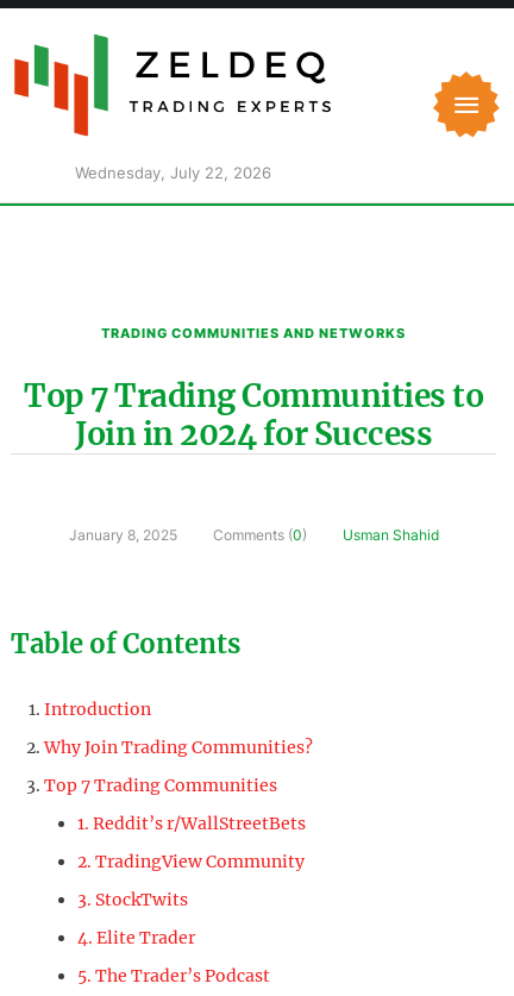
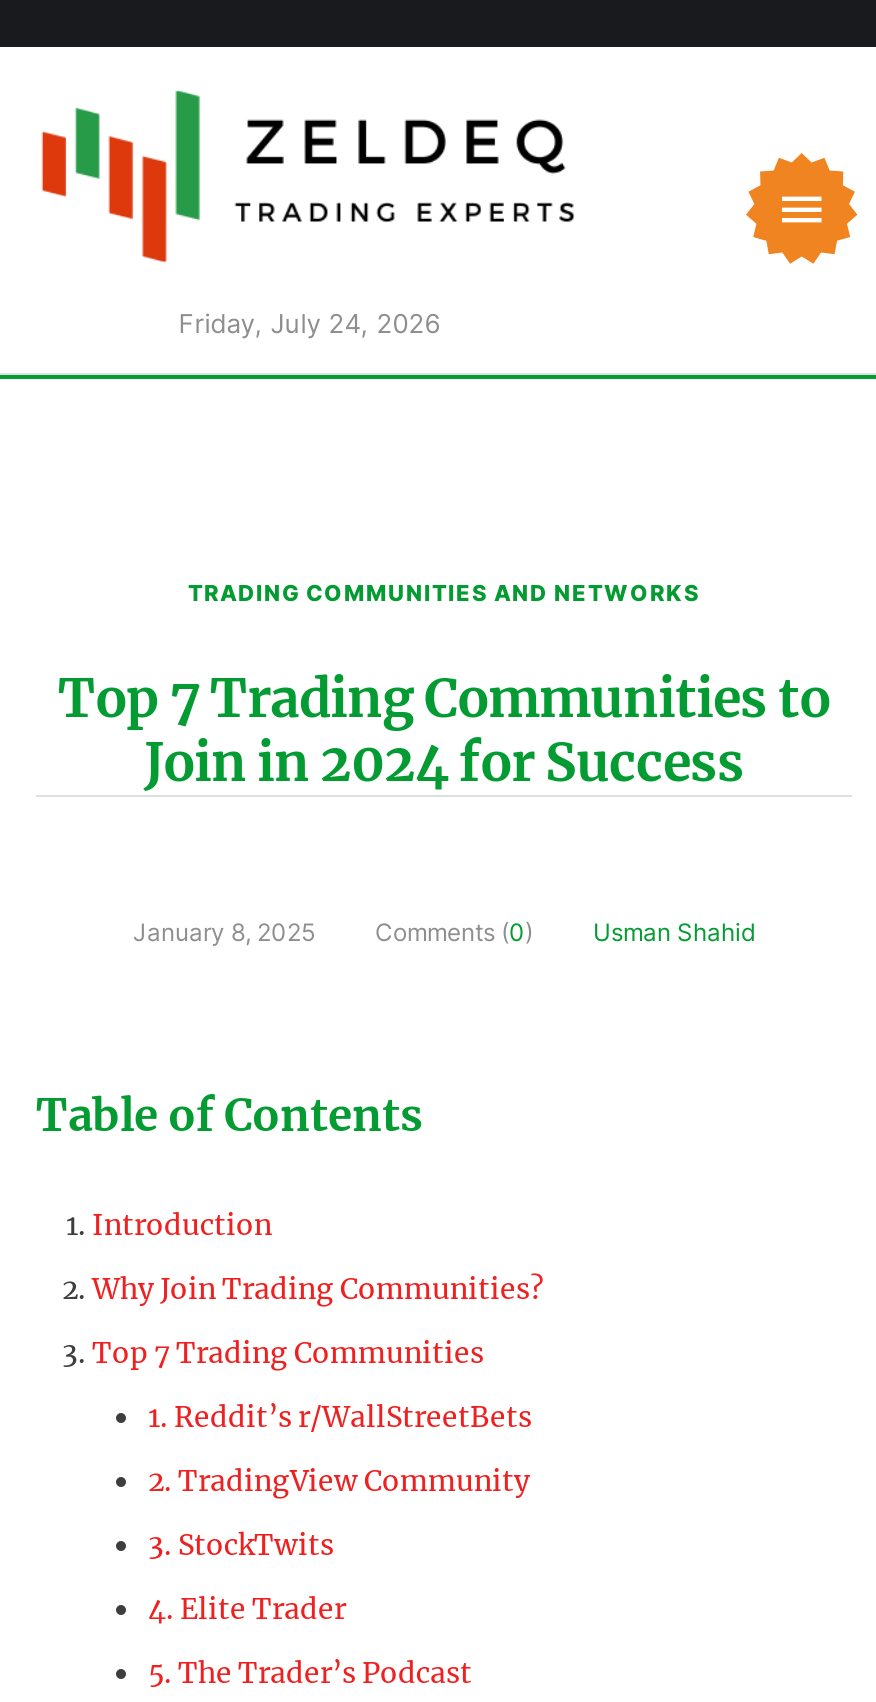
- Wednesday, July 22, 2026
+ Friday, July 24, 2026
